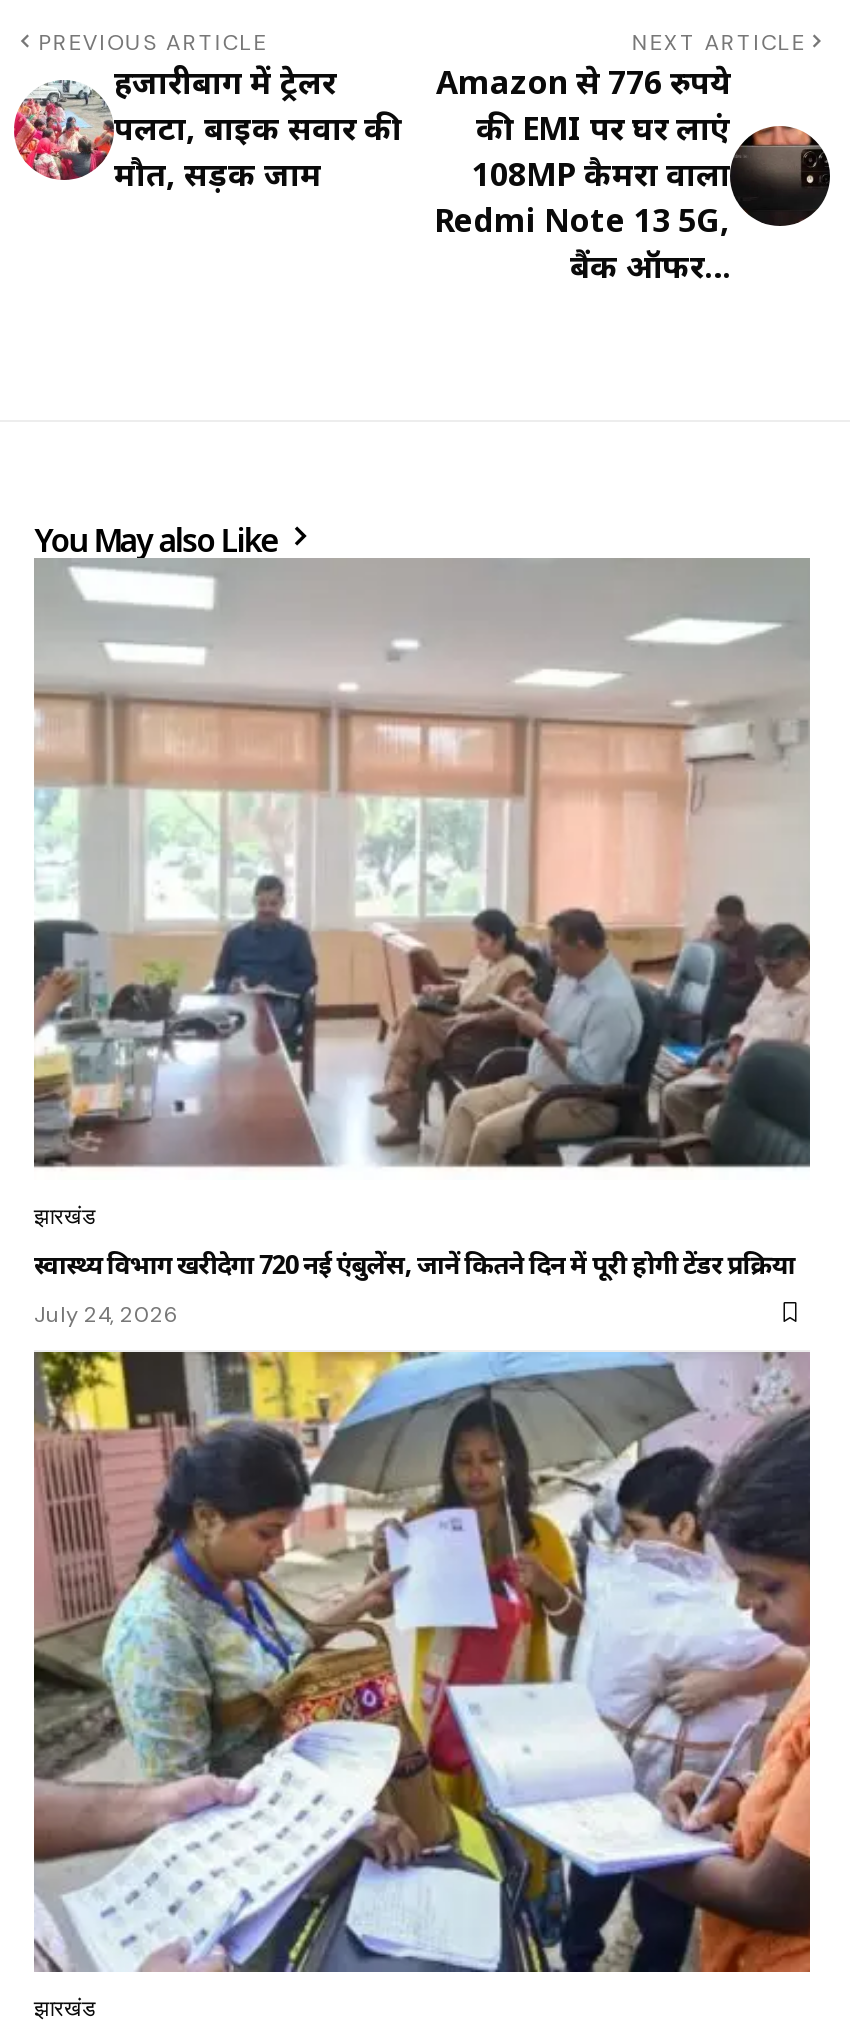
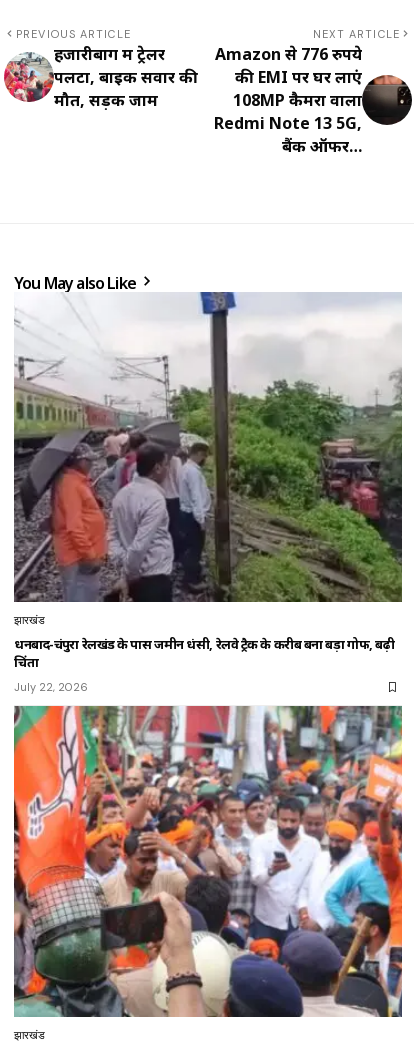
- [image]
- स्वास्थ्य विभाग खरीदेगा 720 नई एंबुलेंस, जानें कितने दिन में पूरी होगी टेंडर प्रक्रिया
+ [image]
+ धनबाद-चंद्रपुरा रेलखंड के पास जमीन धंसी, रेलवे ट्रैक के करीब बना बड़ा गोफ, बढ़ी
+ चिंता

- July 24, 2026
+ July 22, 2026

- [image]
+ [image]
